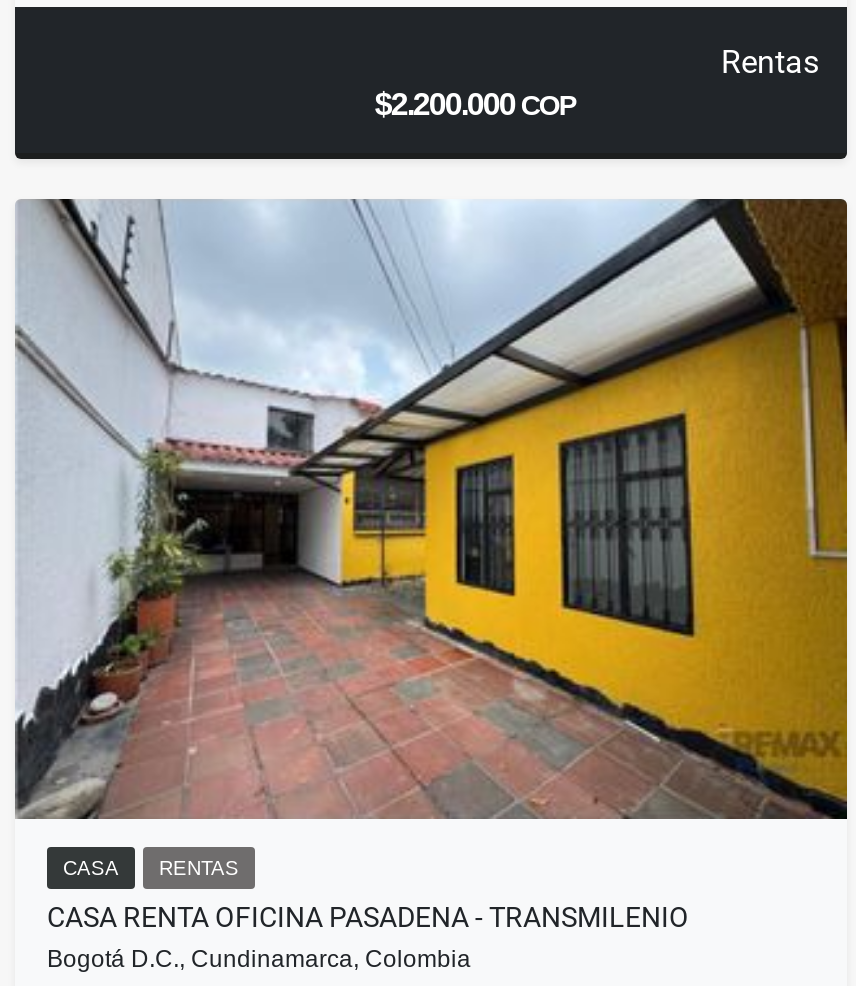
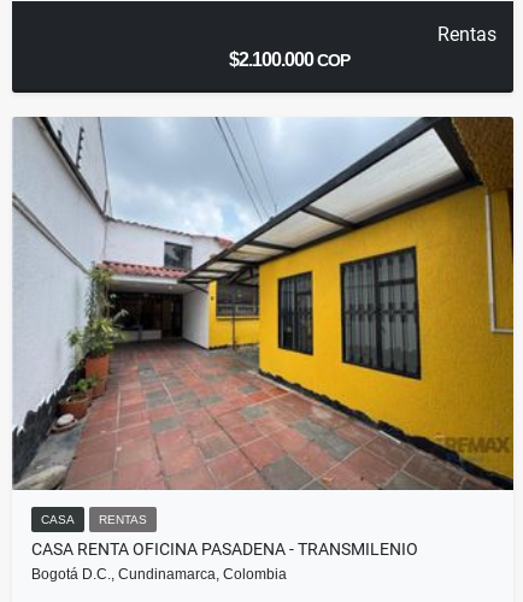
- $2.200.000 COP
+ $2.100.000 COP
